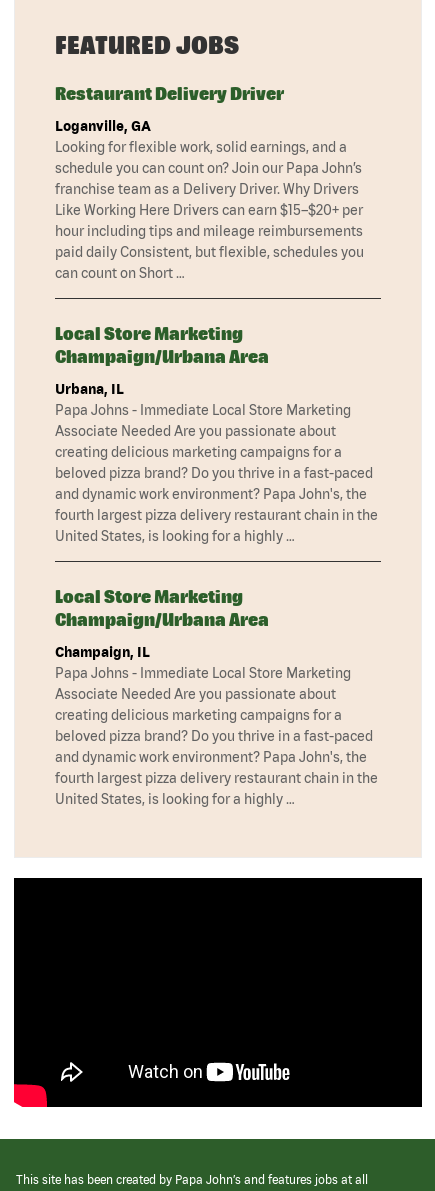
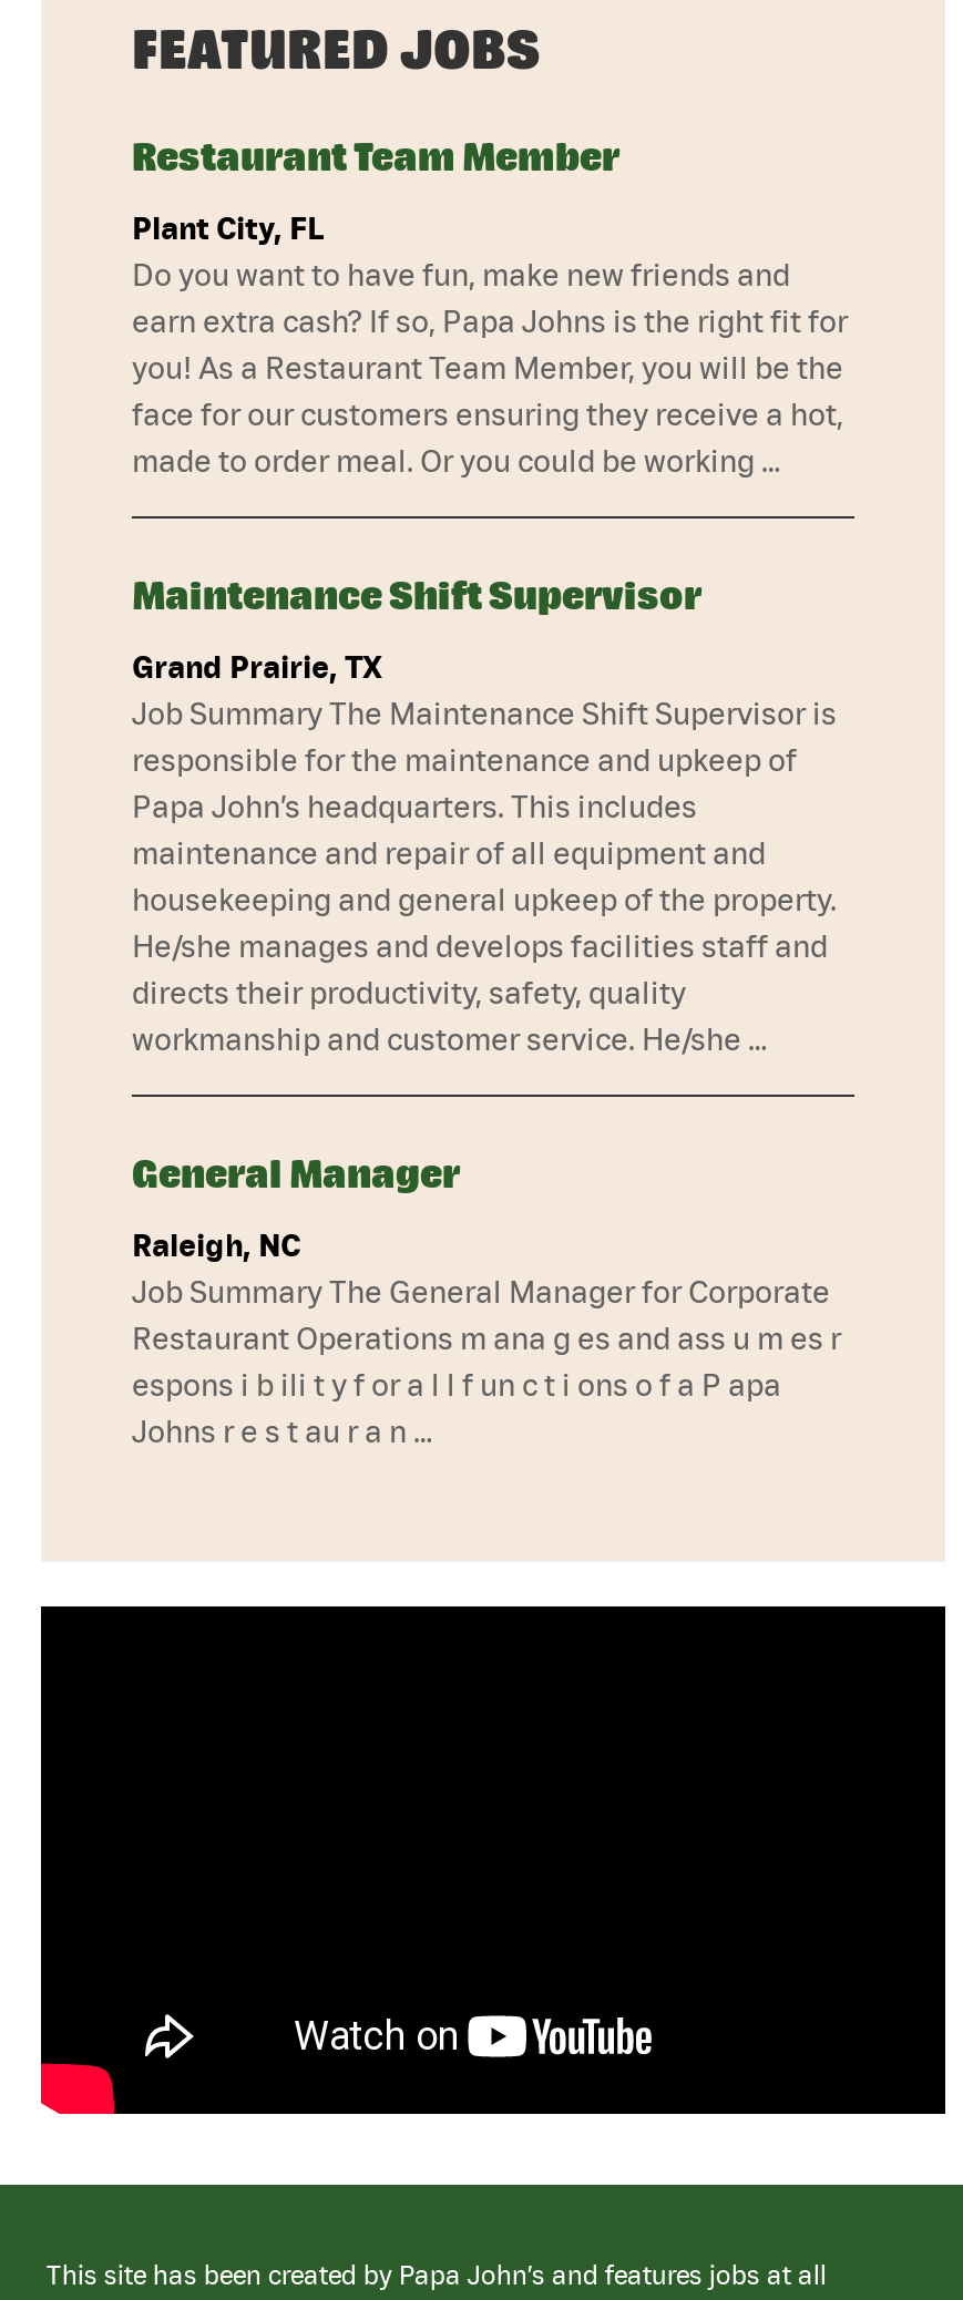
- Restaurant Delivery Driver
+ Restaurant Team Member

- Loganville, GA
- Looking for flexible work, solid earnings, and a
- schedule you can count on? Join our Papa John’s
- franchise team as a Delivery Driver. Why Drivers
- Like Working Here Drivers can earn $15–$20+ per
- hour including tips and mileage reimbursements
- paid daily Consistent, but flexible, schedules you
- can count on Short …
+ Plant City, FL
+ Do you want to have fun, make new friends and
+ earn extra cash? If so, Papa Johns is the right fit for
+ you! As a Restaurant Team Member, you will be the
+ face for our customers ensuring they receive a hot,
+ made to order meal. Or you could be working …

- Local Store Marketing
- Champaign/Urbana Area
+ Maintenance Shift Supervisor

- Urbana, IL
- Papa Johns - Immediate Local Store Marketing
- Associate Needed Are you passionate about
- creating delicious marketing campaigns for a
- beloved pizza brand? Do you thrive in a fast-paced
- and dynamic work environment? Papa John's, the
- fourth largest pizza delivery restaurant chain in the
- United States, is looking for a highly …
+ Grand Prairie, TX
+ Job Summary The Maintenance Shift Supervisor is
+ responsible for the maintenance and upkeep of
+ Papa John’s headquarters. This includes
+ maintenance and repair of all equipment and
+ housekeeping and general upkeep of the property.
+ He/she manages and develops facilities staff and
+ directs their productivity, safety, quality
+ workmanship and customer service. He/she …

- Local Store Marketing
- Champaign/Urbana Area
+ General Manager

- Champaign, IL
- Papa Johns - Immediate Local Store Marketing
- Associate Needed Are you passionate about
- creating delicious marketing campaigns for a
- beloved pizza brand? Do you thrive in a fast-paced
- and dynamic work environment? Papa John's, the
- fourth largest pizza delivery restaurant chain in the
- United States, is looking for a highly …
+ Raleigh, NC
+ Job Summary The General Manager for Corporate
+ Restaurant Operations m ana g es and ass u m es r
+ espons i b ili t y f or a l l f un c t i ons o f a P apa
+ Johns r e s t au r a n …
